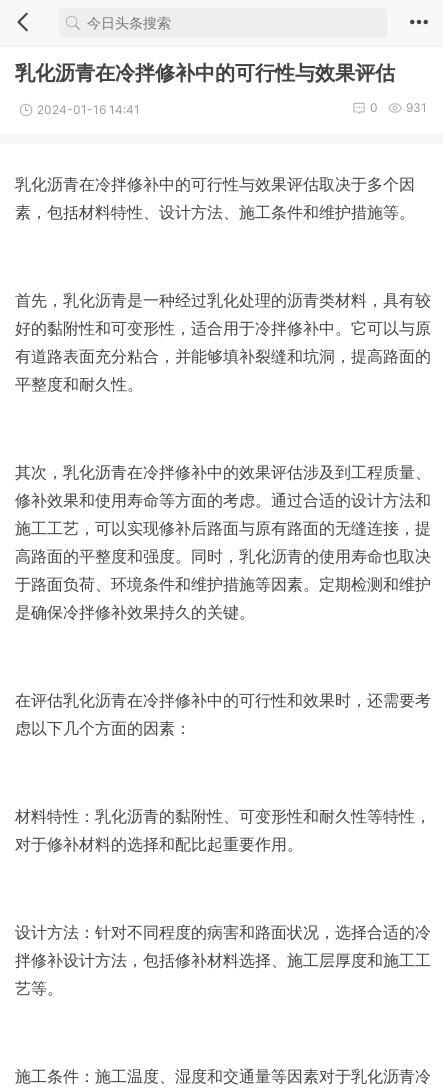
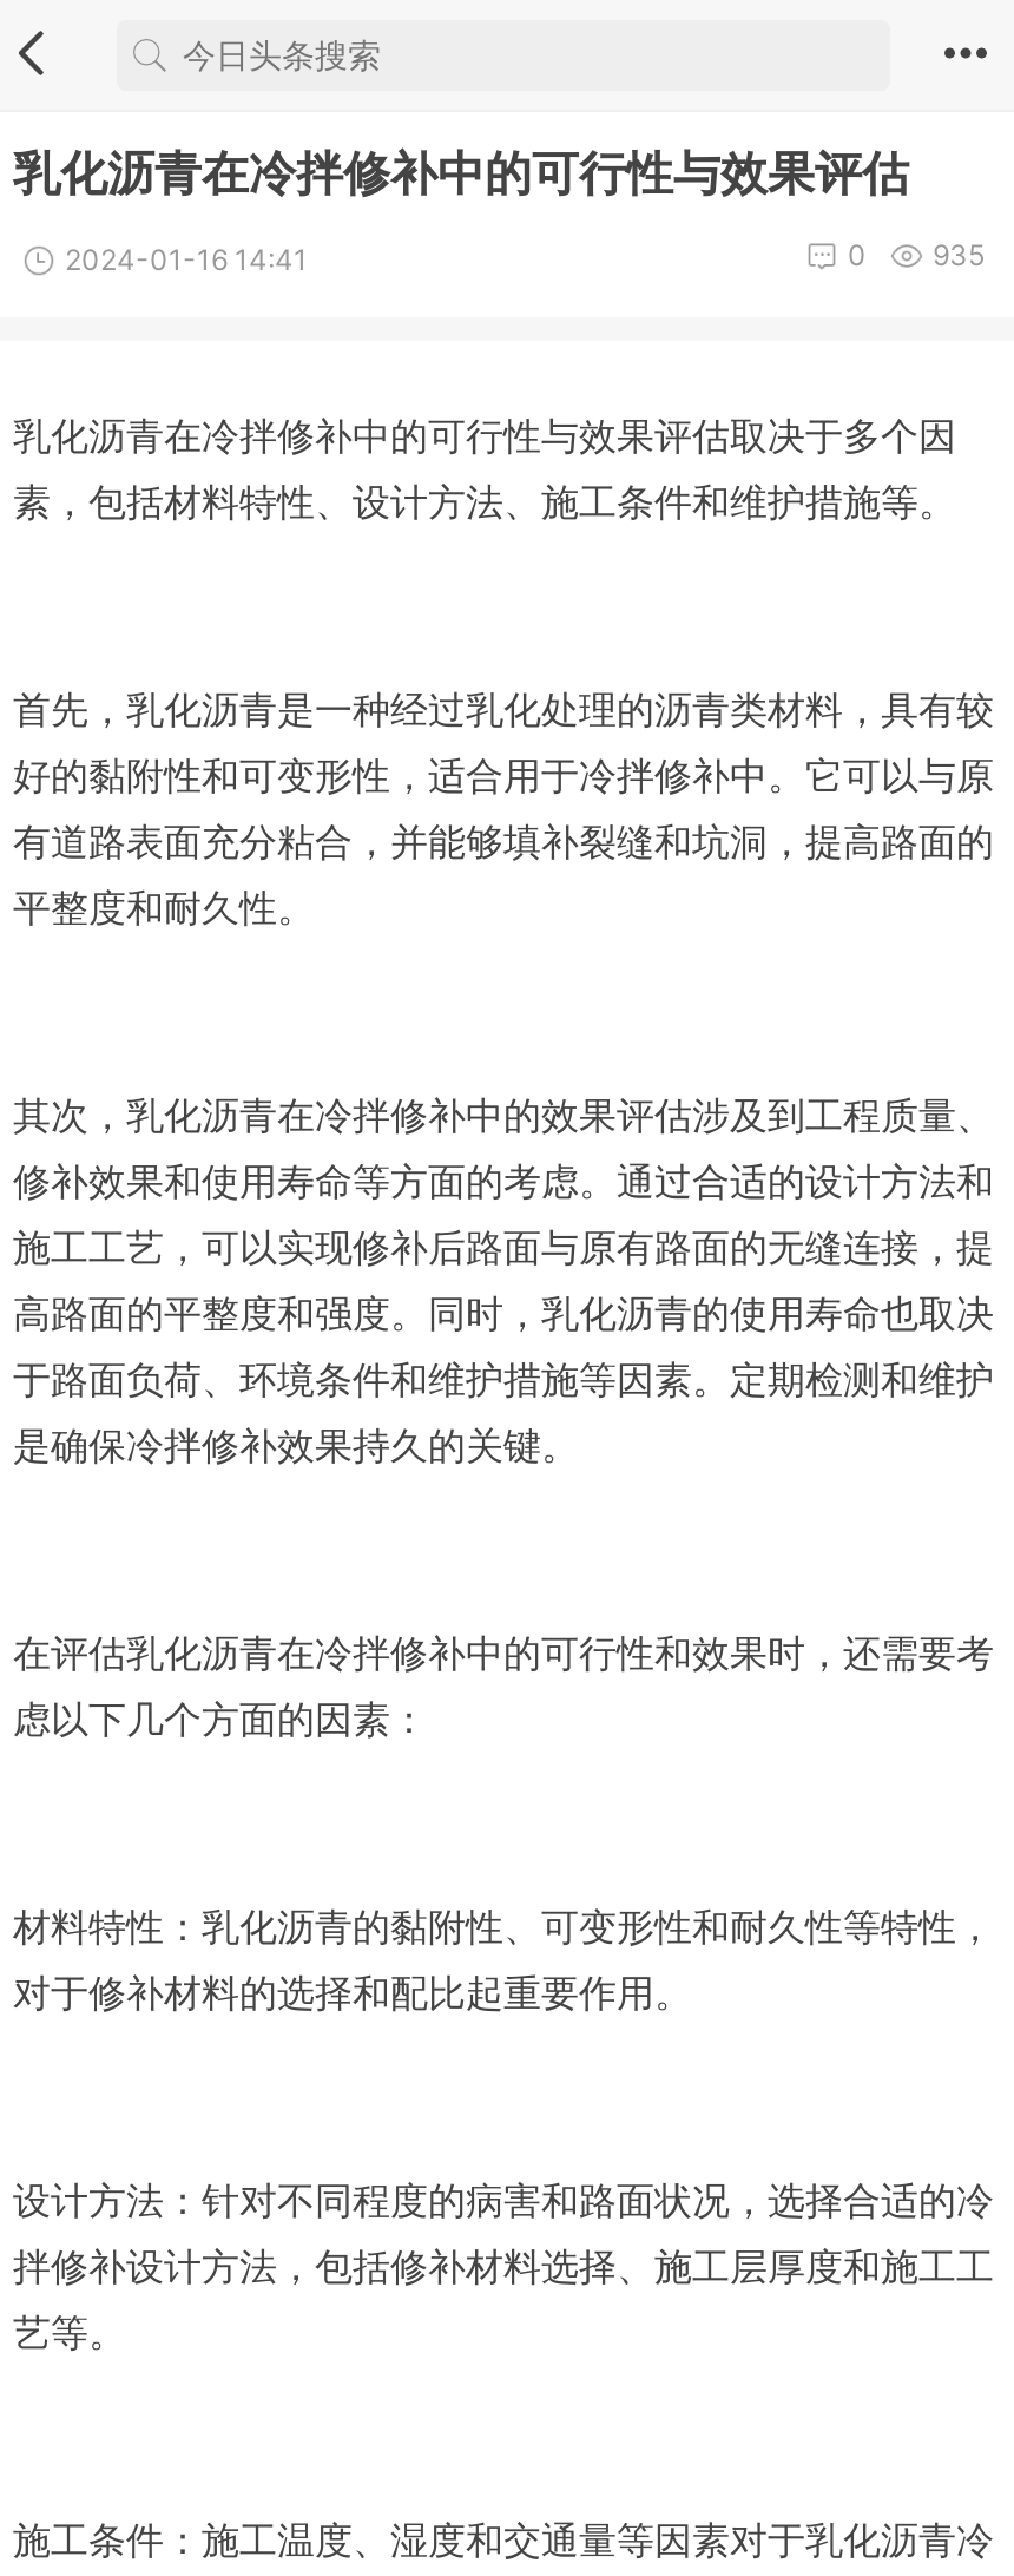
- 0 931
+ 0 935
